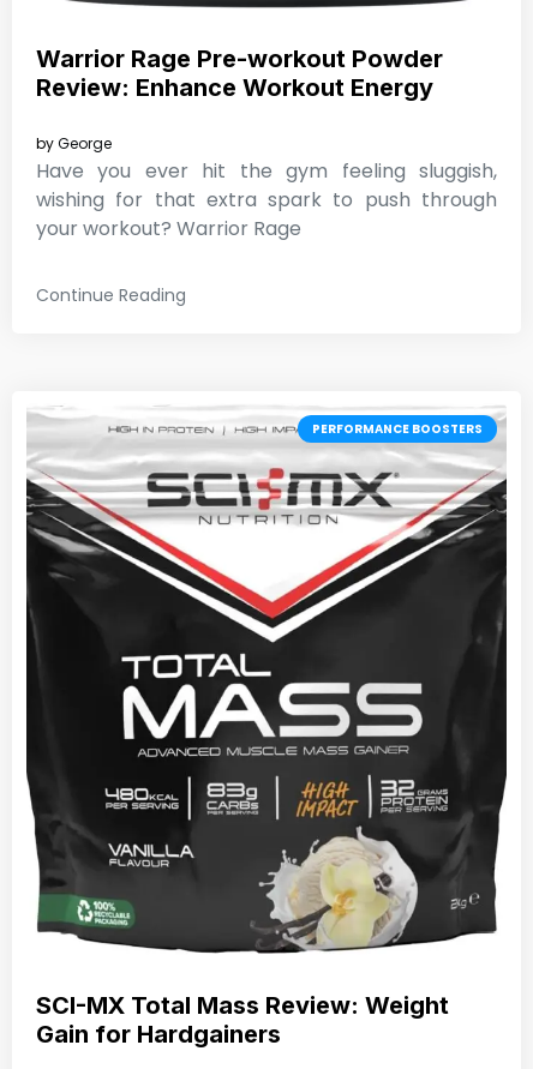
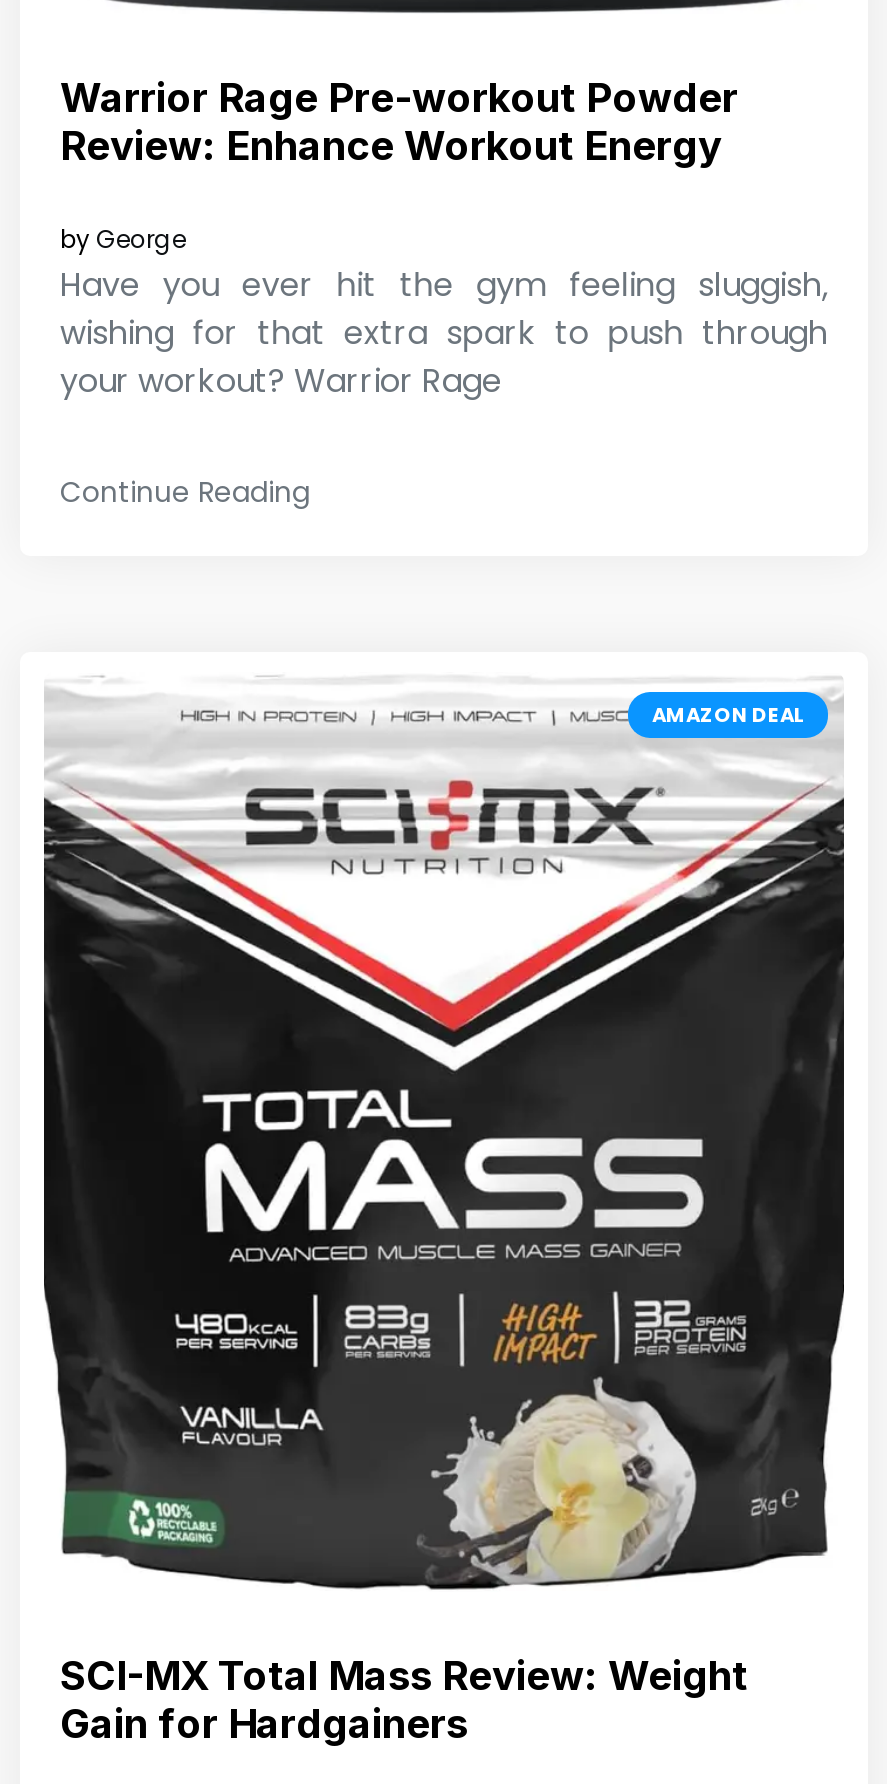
- PERFORMANCE BOOSTERS
+ AMAZON DEAL
